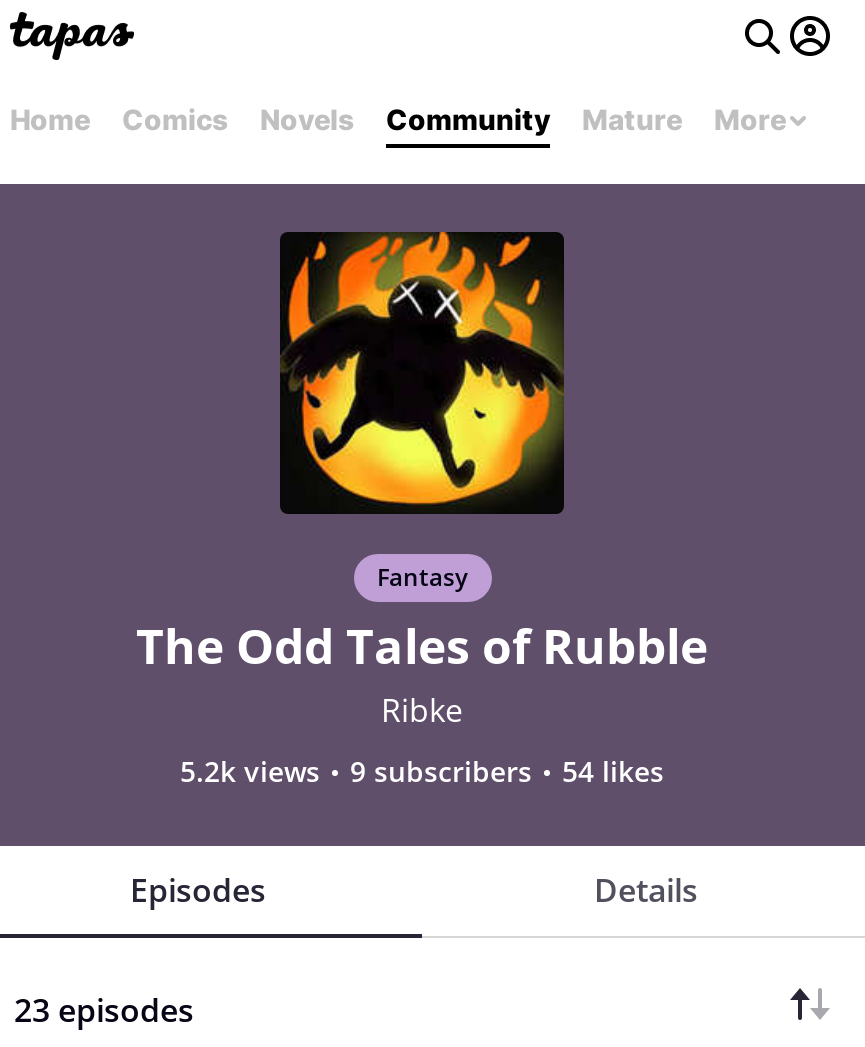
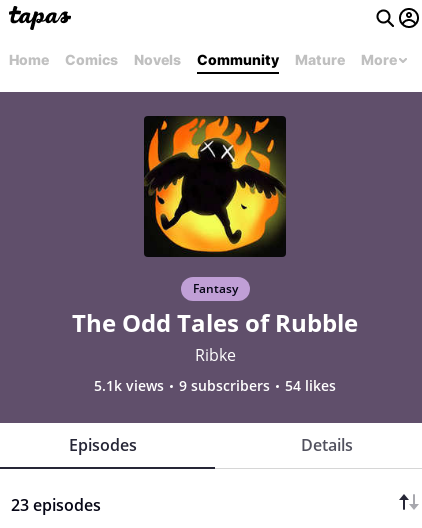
- 5.2k views 9 subscribers 54 likes
+ 5.1k views 9 subscribers 54 likes
